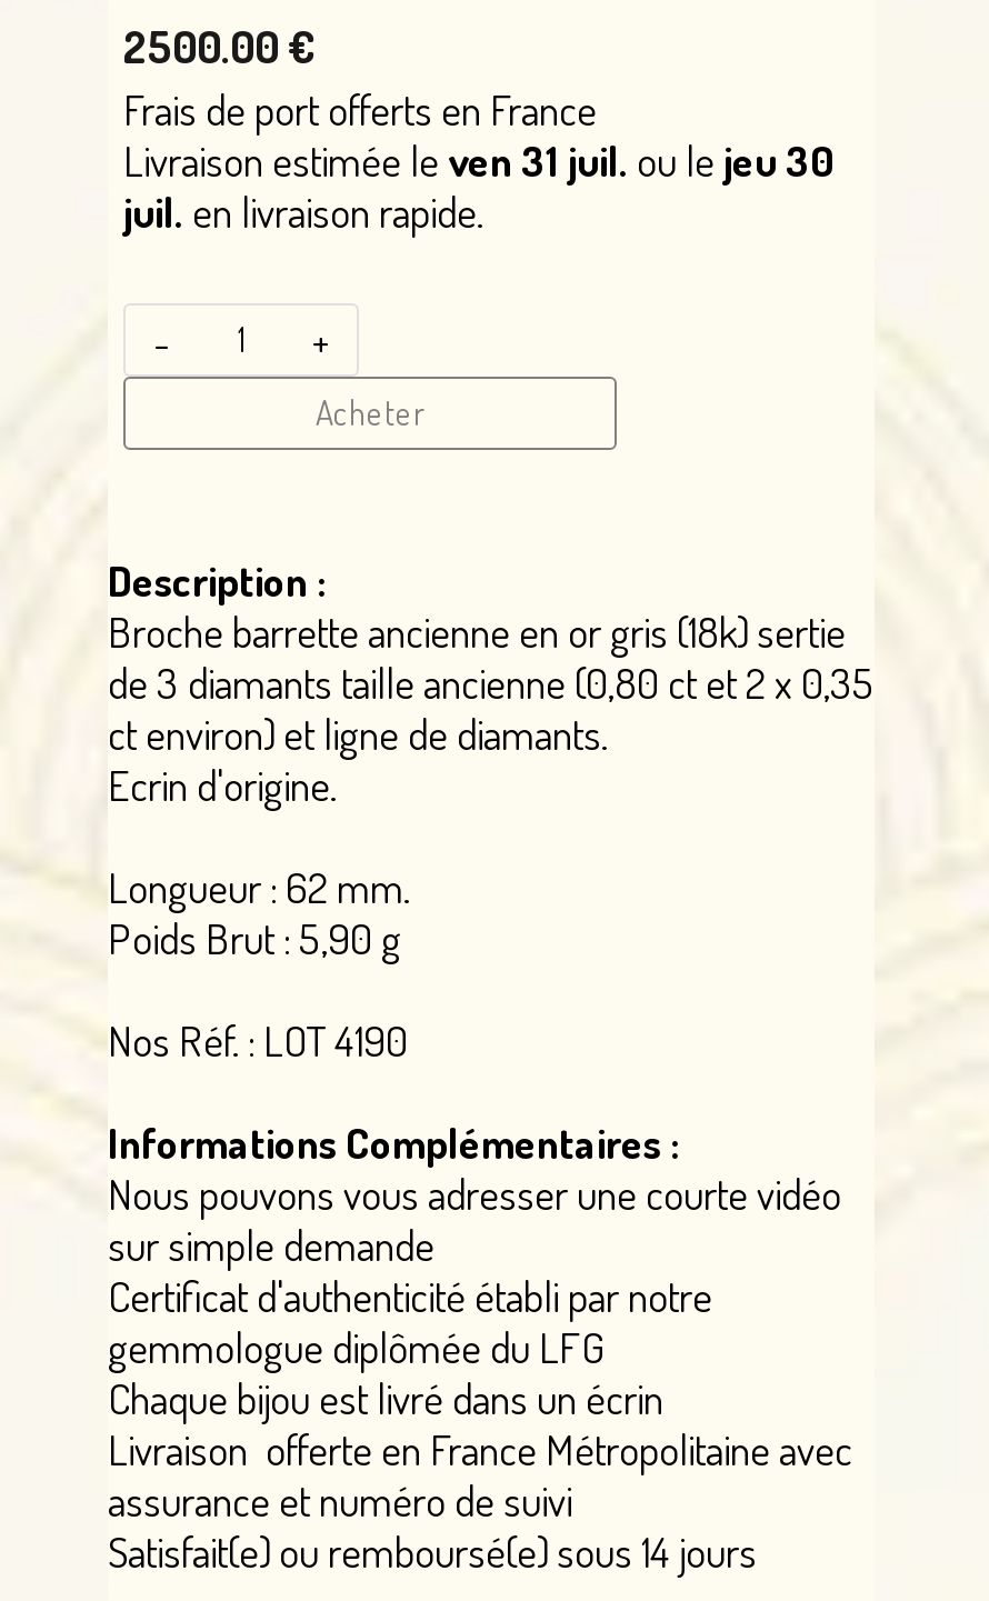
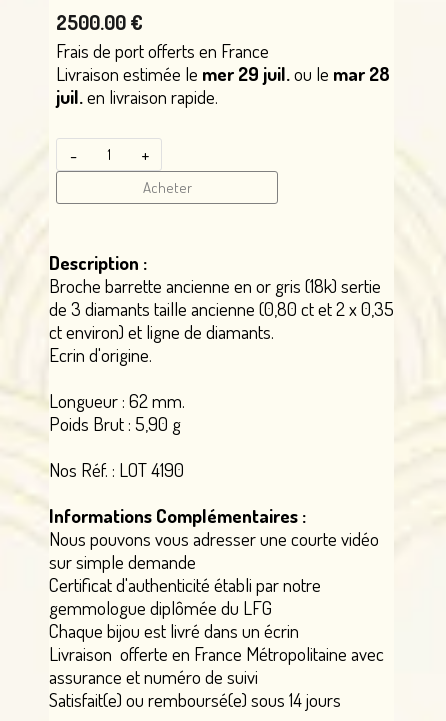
- Livraison estimée le ven 31 juil. ou le jeu 30
+ Livraison estimée le mer 29 juil. ou le mar 28
